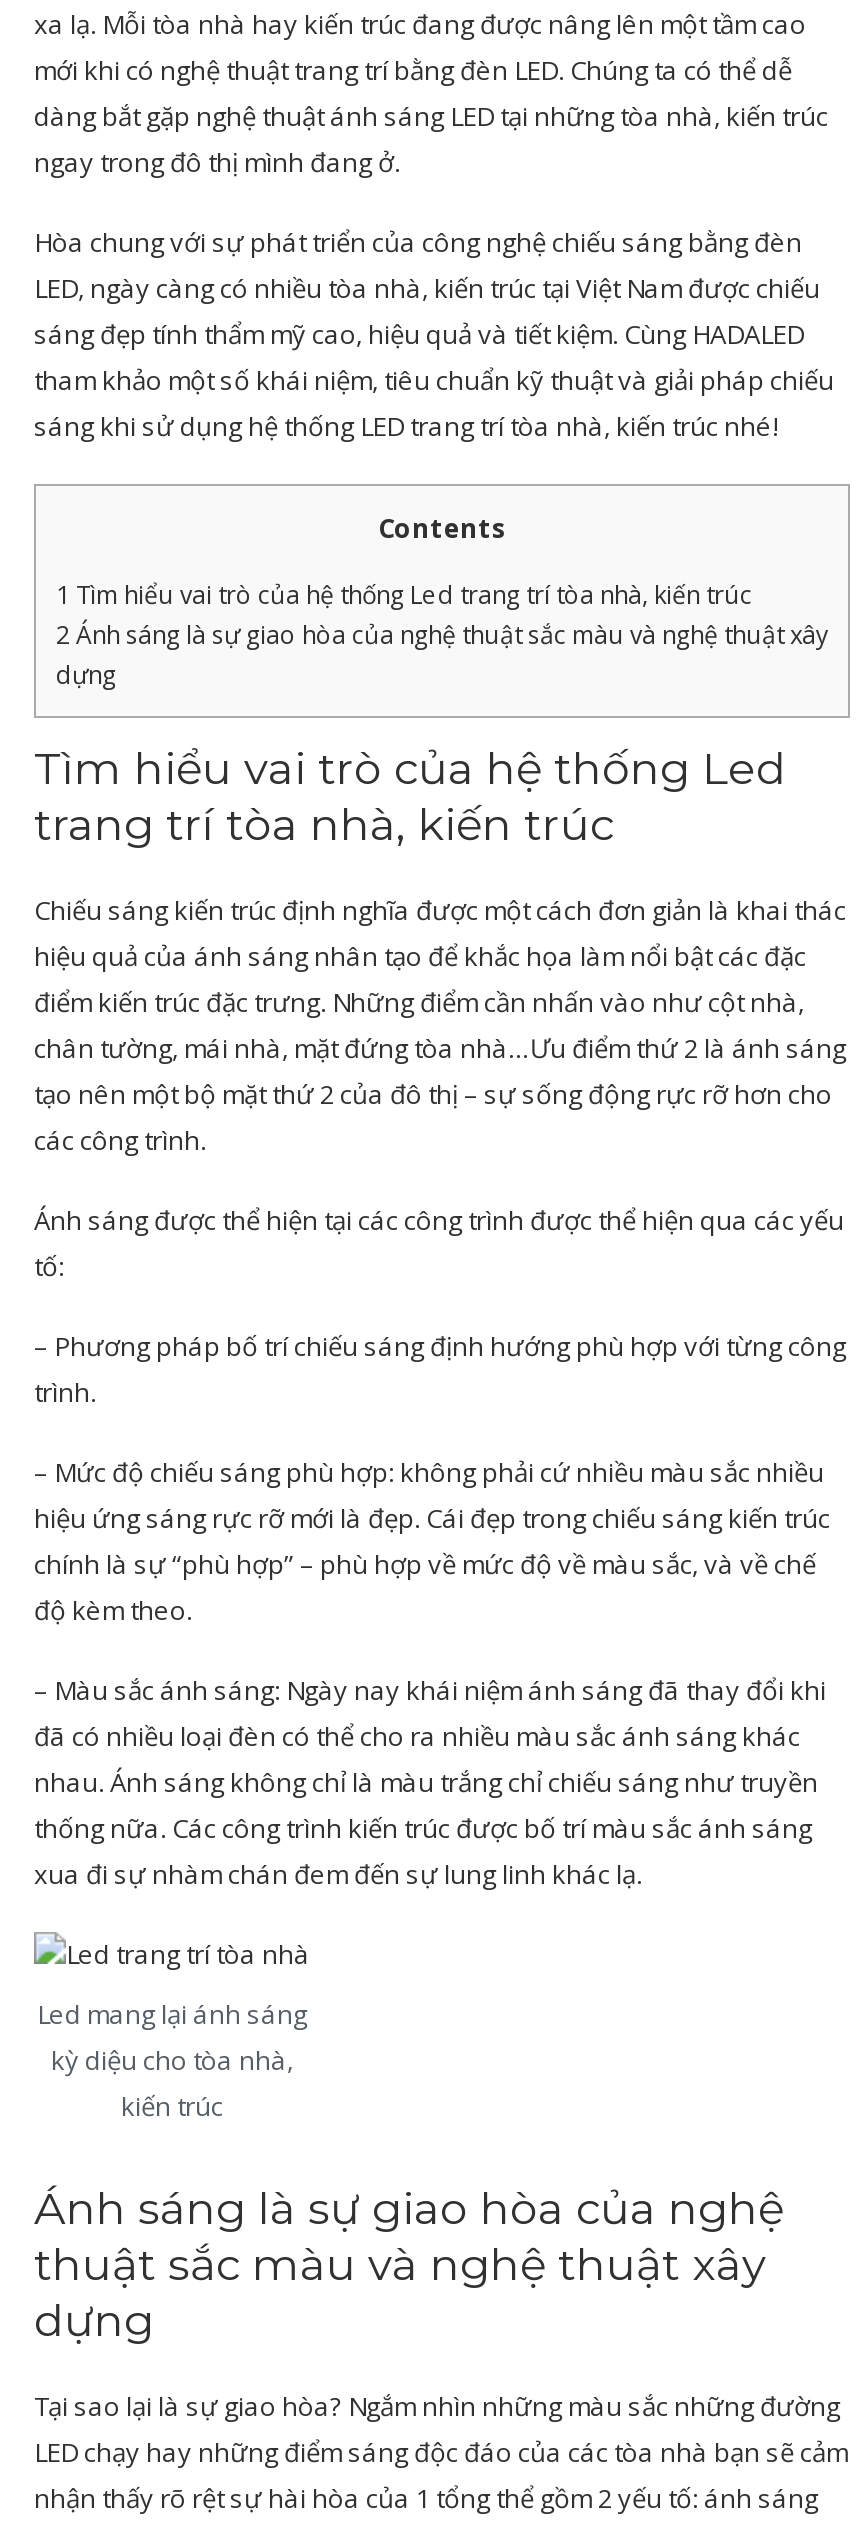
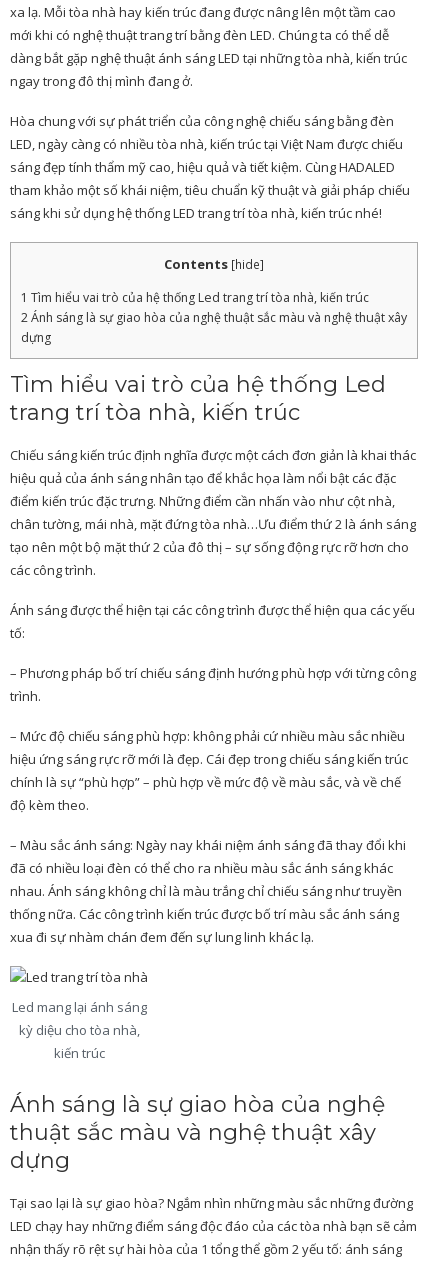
- Contents
+ Contents [hide]
